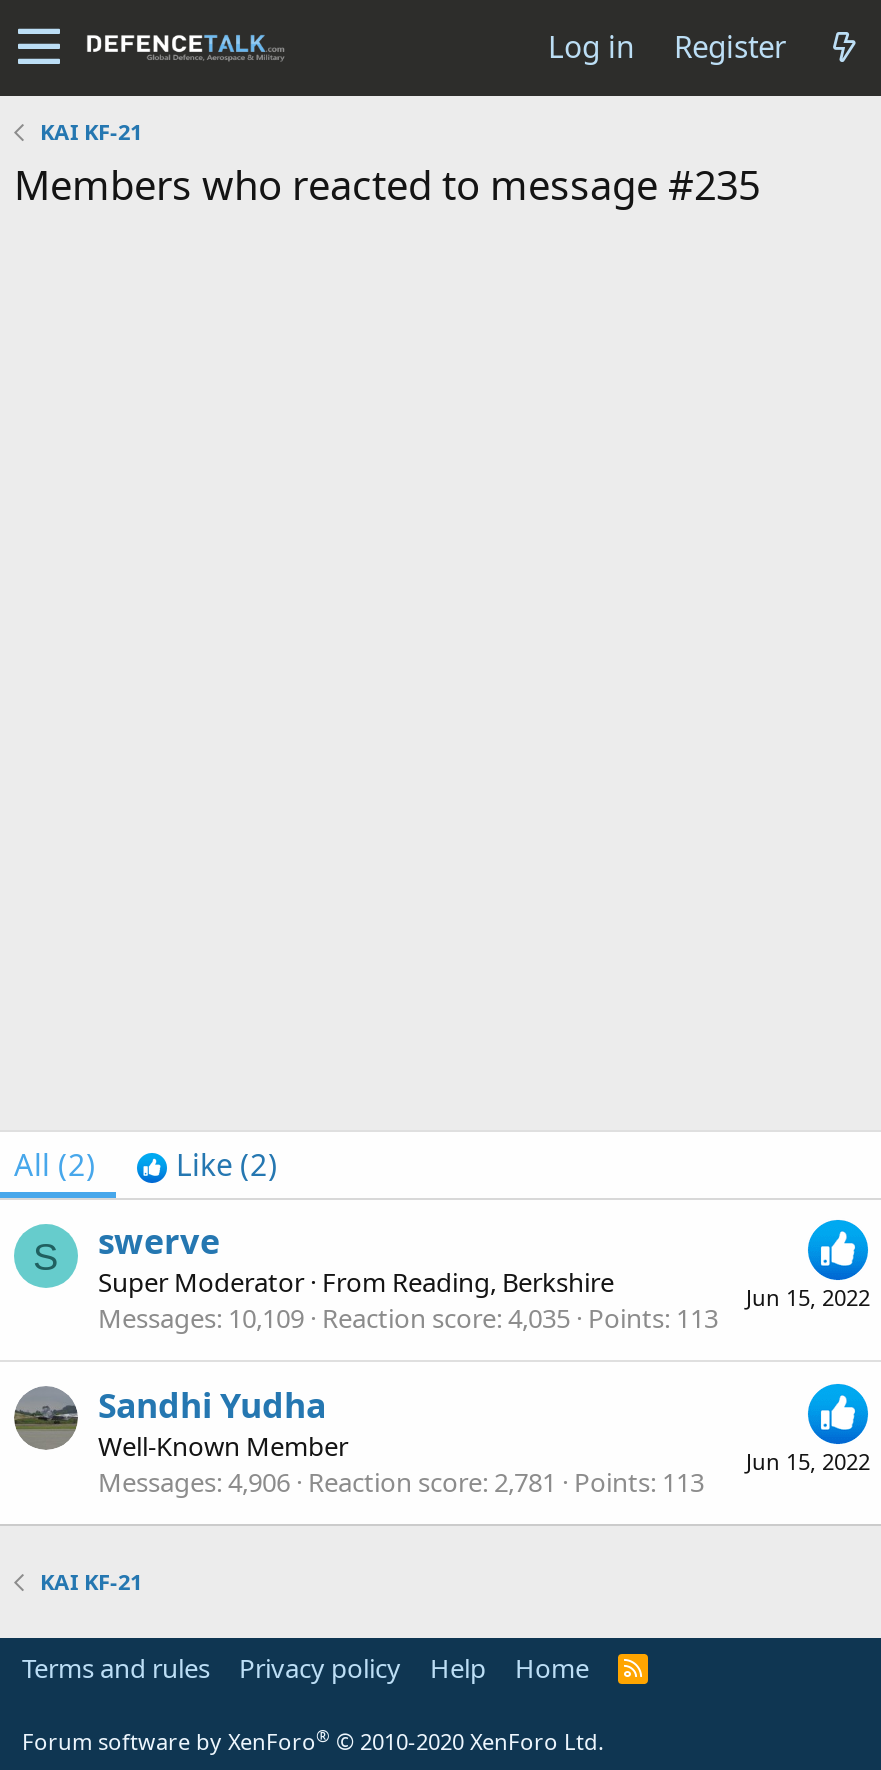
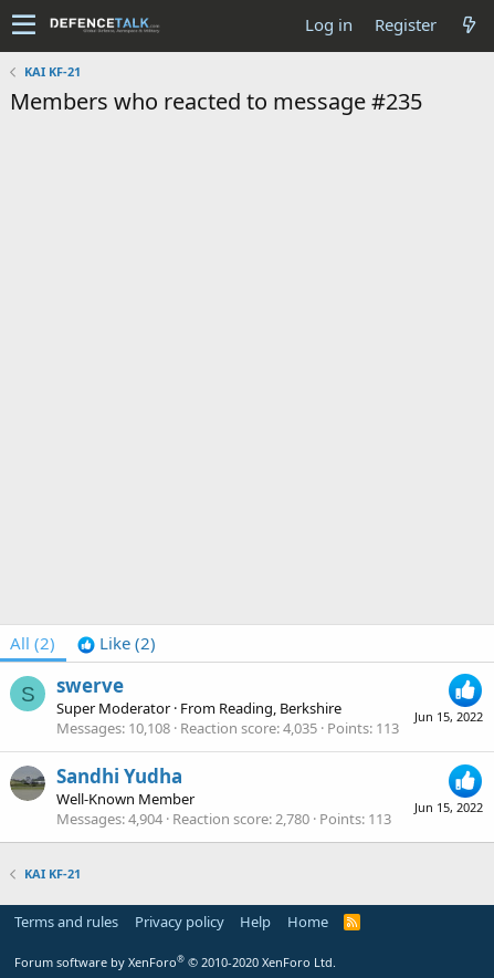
- Messages 10,109 Reaction score 4,035 Points 113
+ Messages 10,108 Reaction score 4,035 Points 113

- Messages 4,906 Reaction score 2,781 Points 113
+ Messages 4,904 Reaction score 2,780 Points 113
